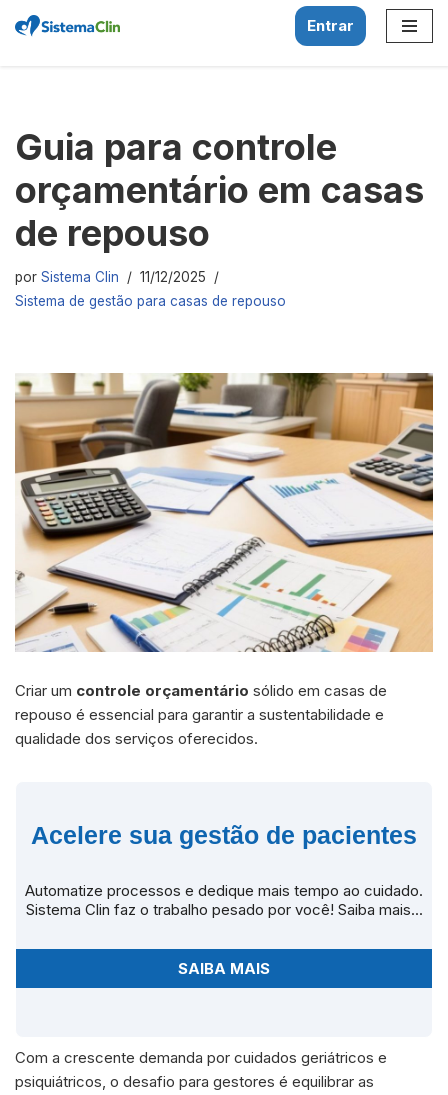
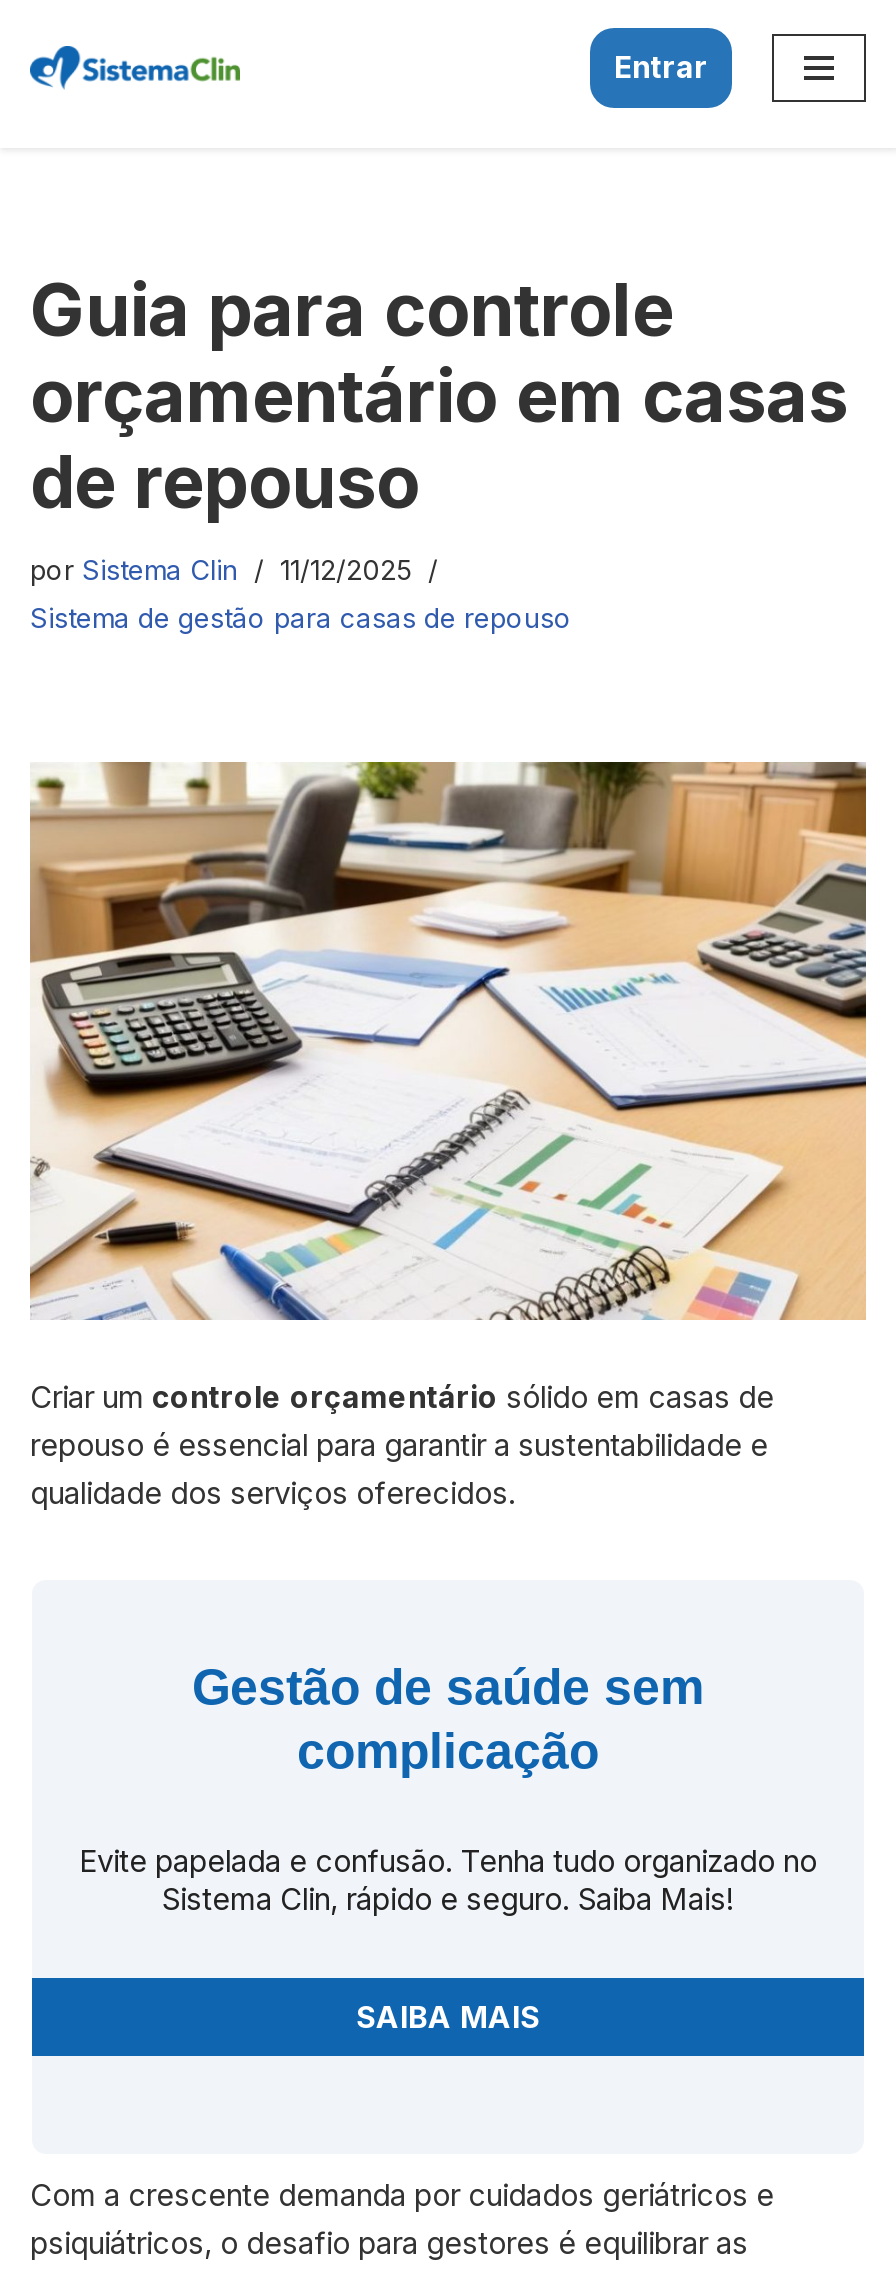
- Acelere sua gestão de pacientes
+ Gestão de saúde sem
+ complicação

- Automatize processos e dedique mais tempo ao cuidado.
- Sistema Clin faz o trabalho pesado por você! Saiba mais...
+ Evite papelada e confusão. Tenha tudo organizado no
+ Sistema Clin, rápido e seguro. Saiba Mais!
